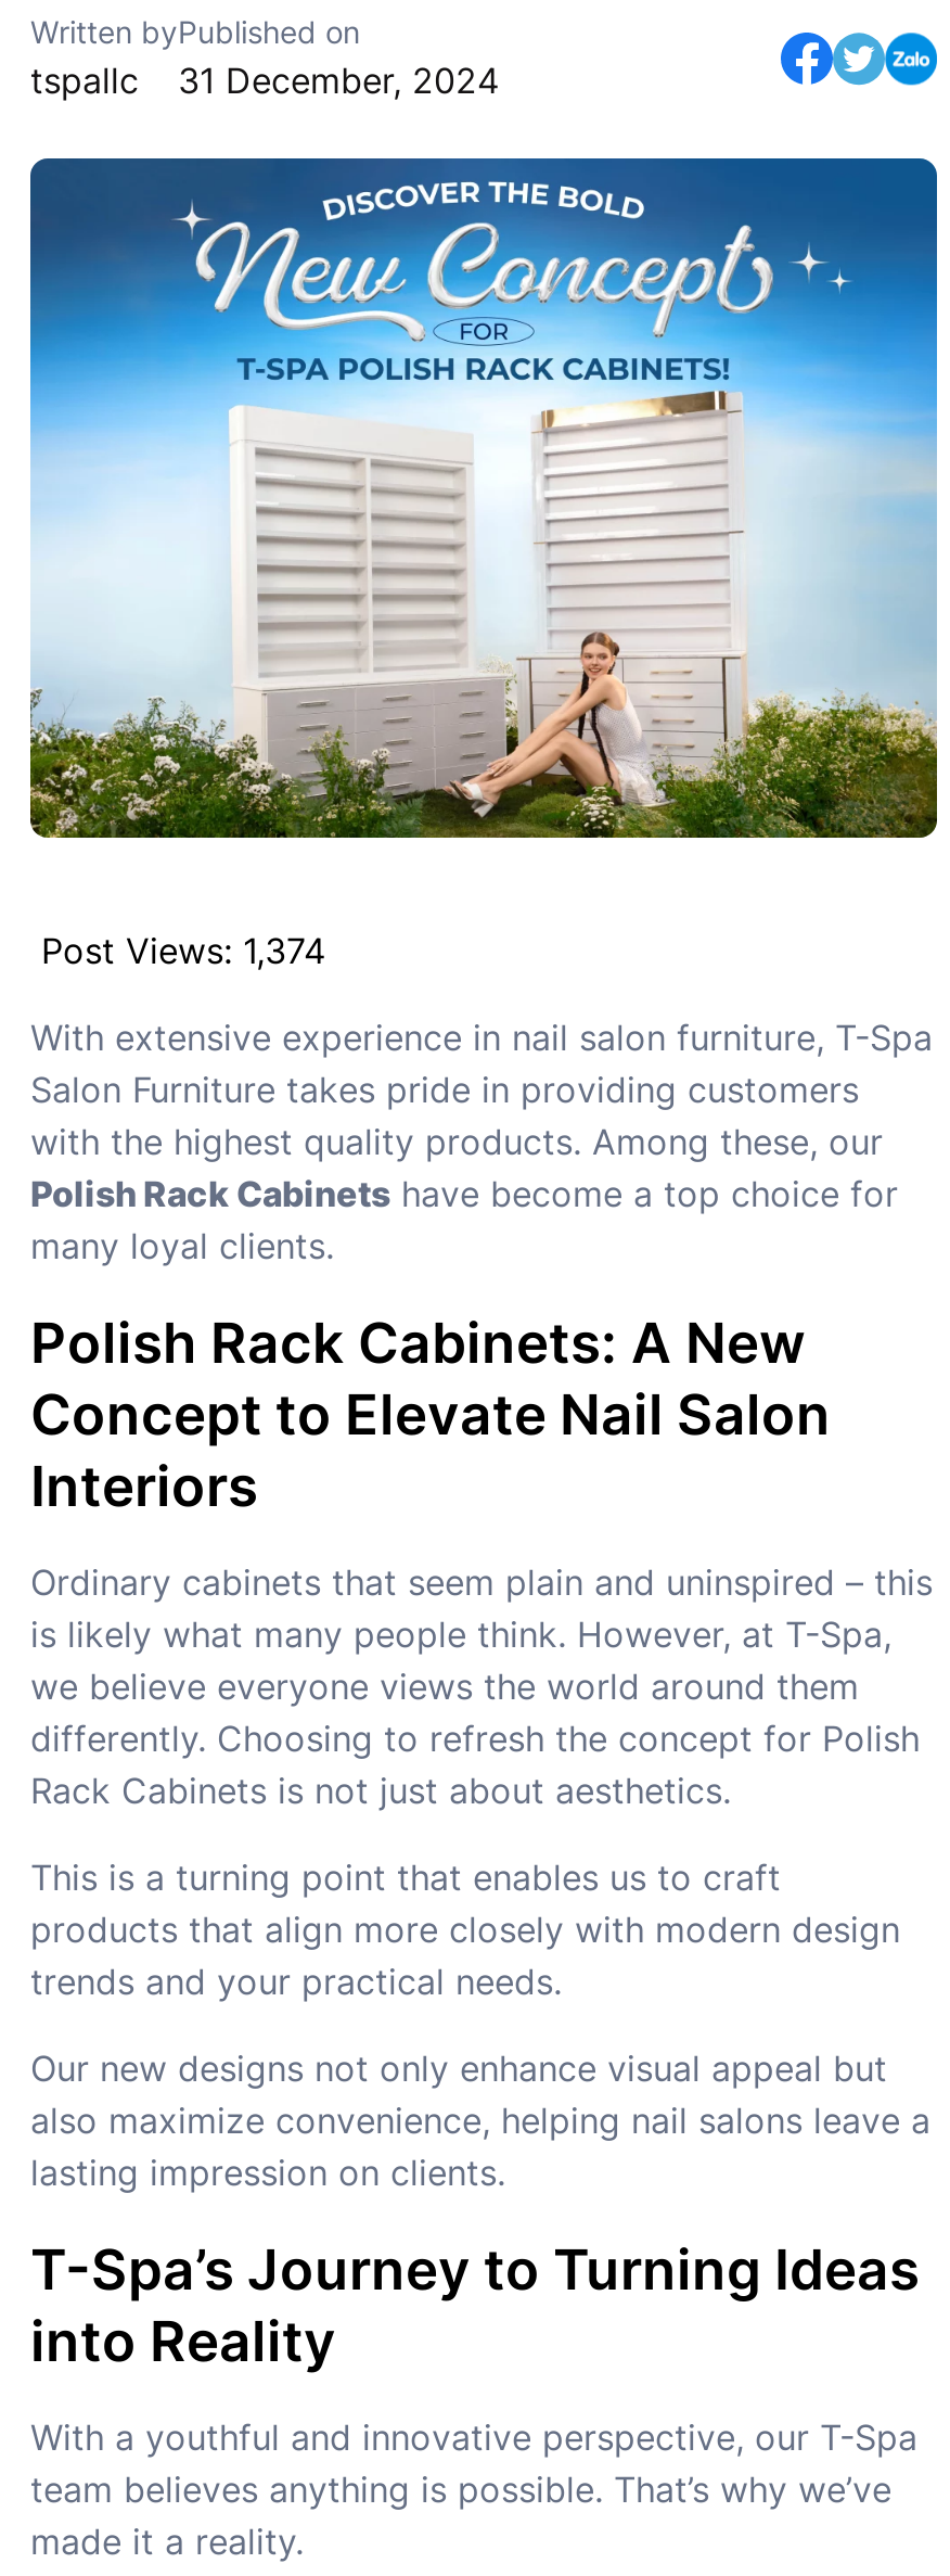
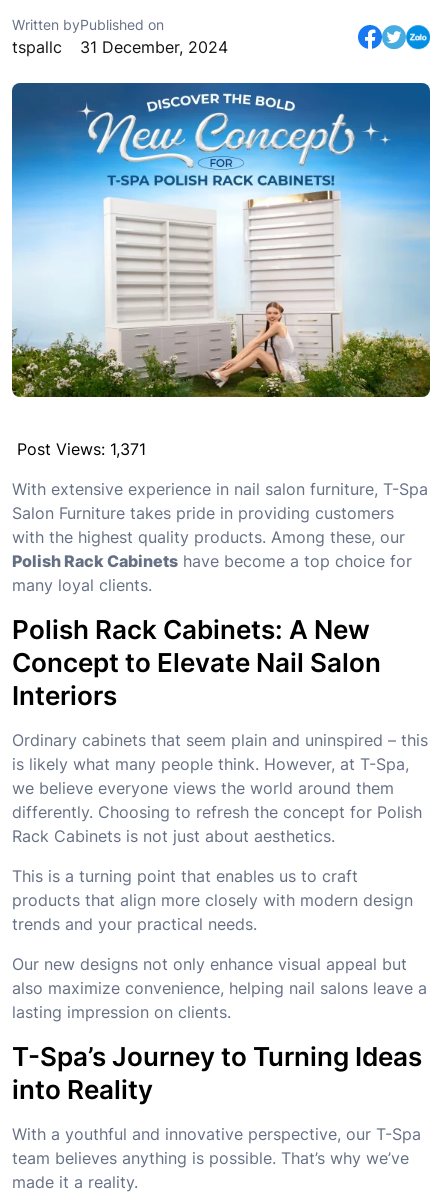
- Post Views: 1,374
+ Post Views: 1,371
